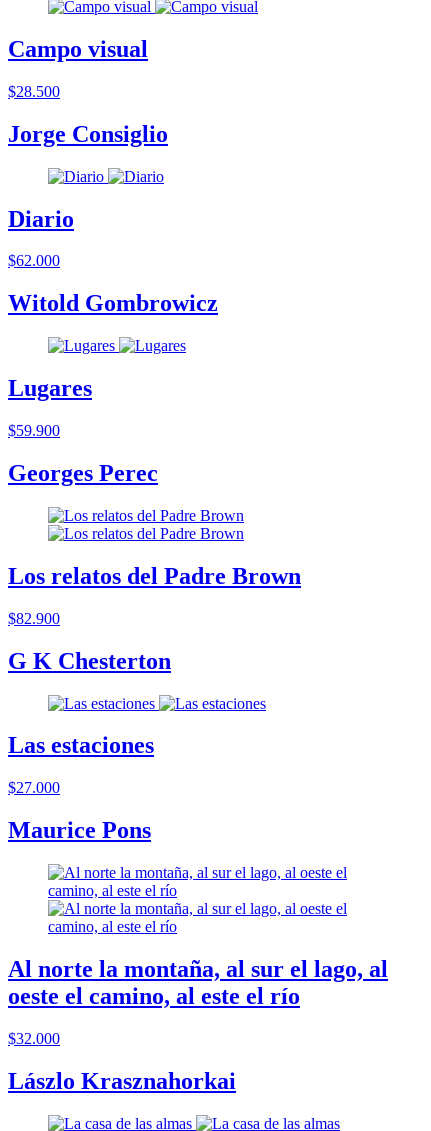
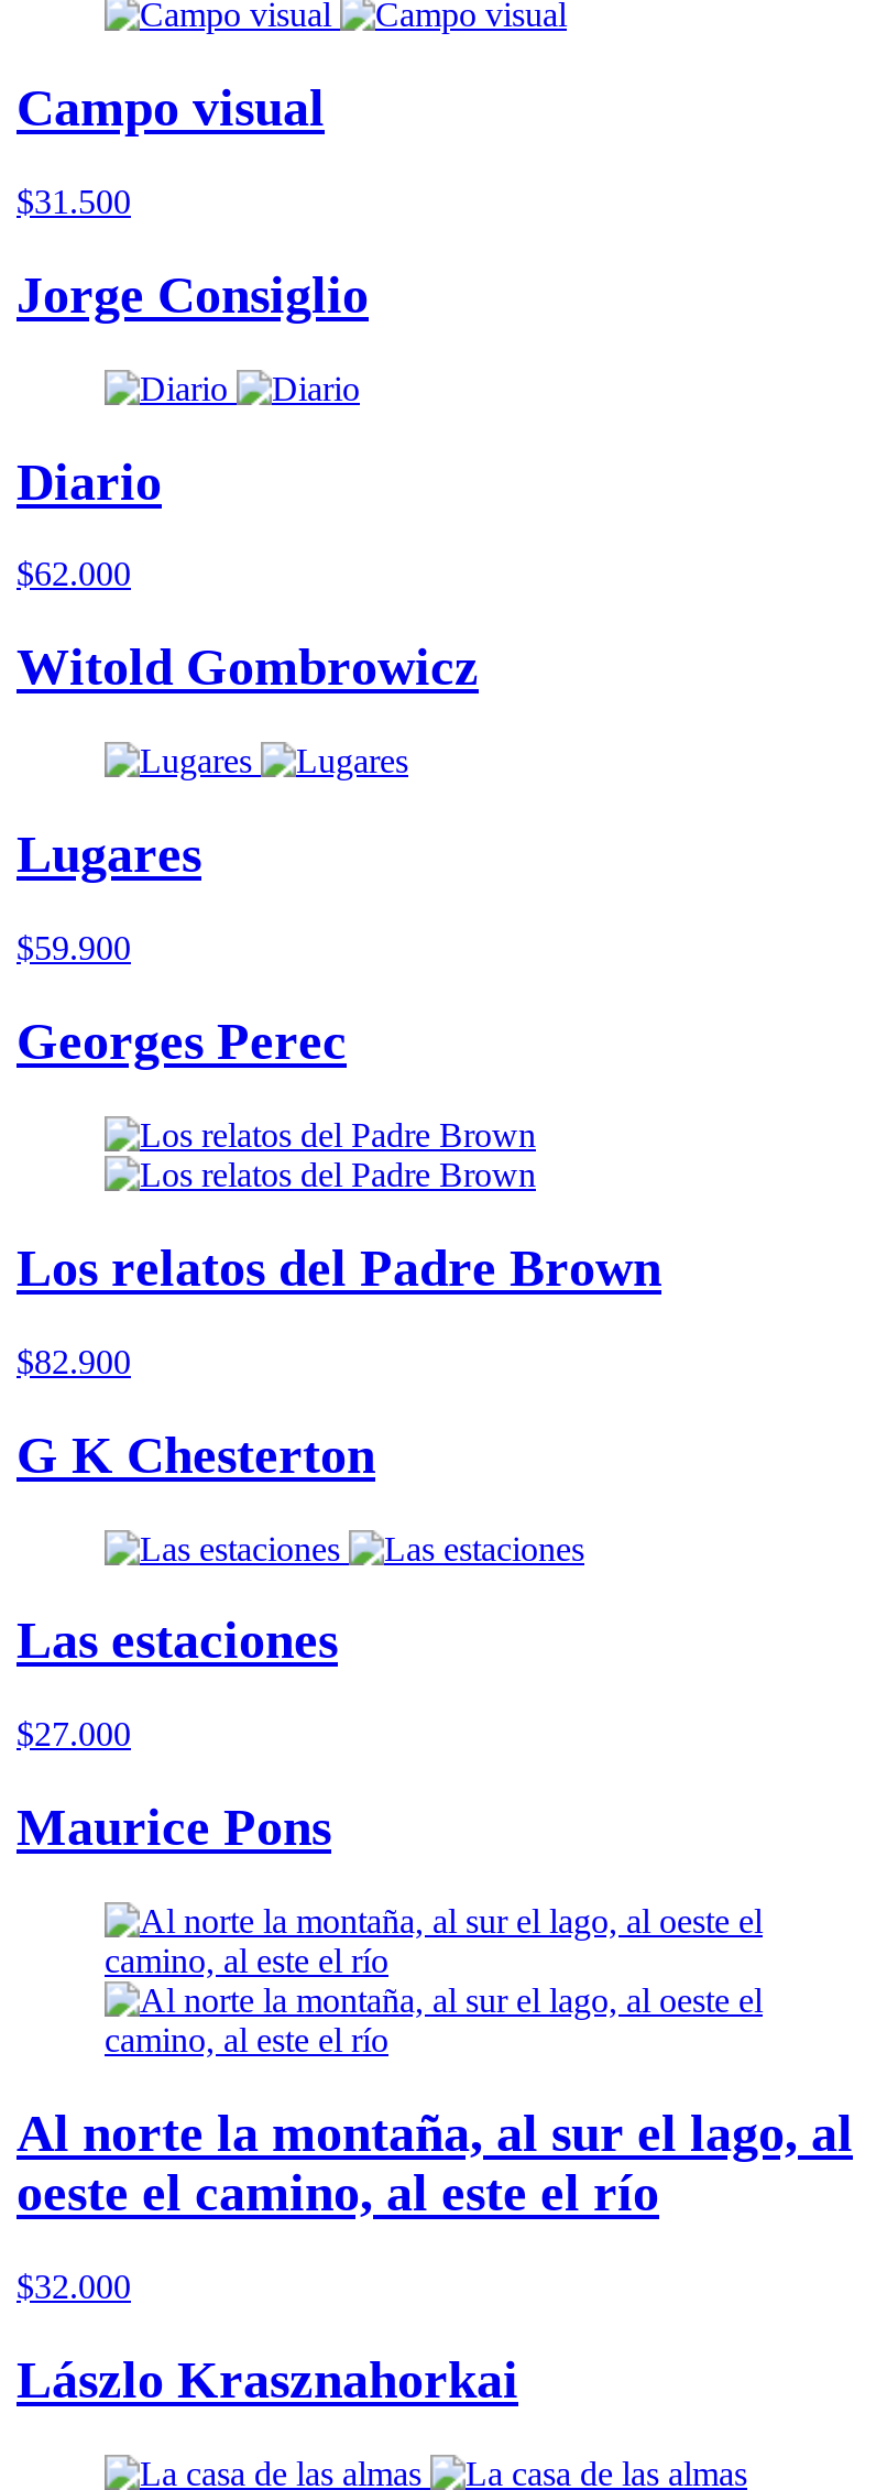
- $28.500
+ $31.500
